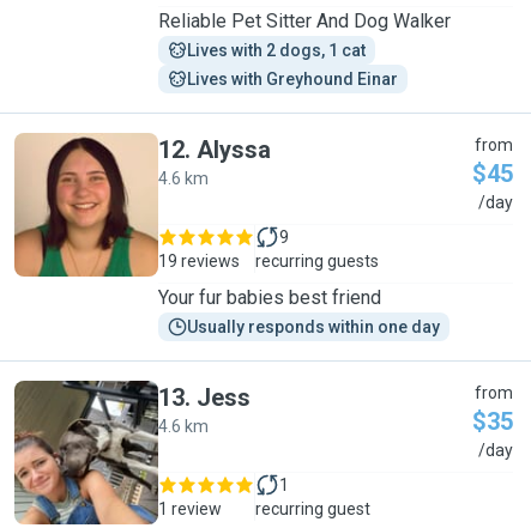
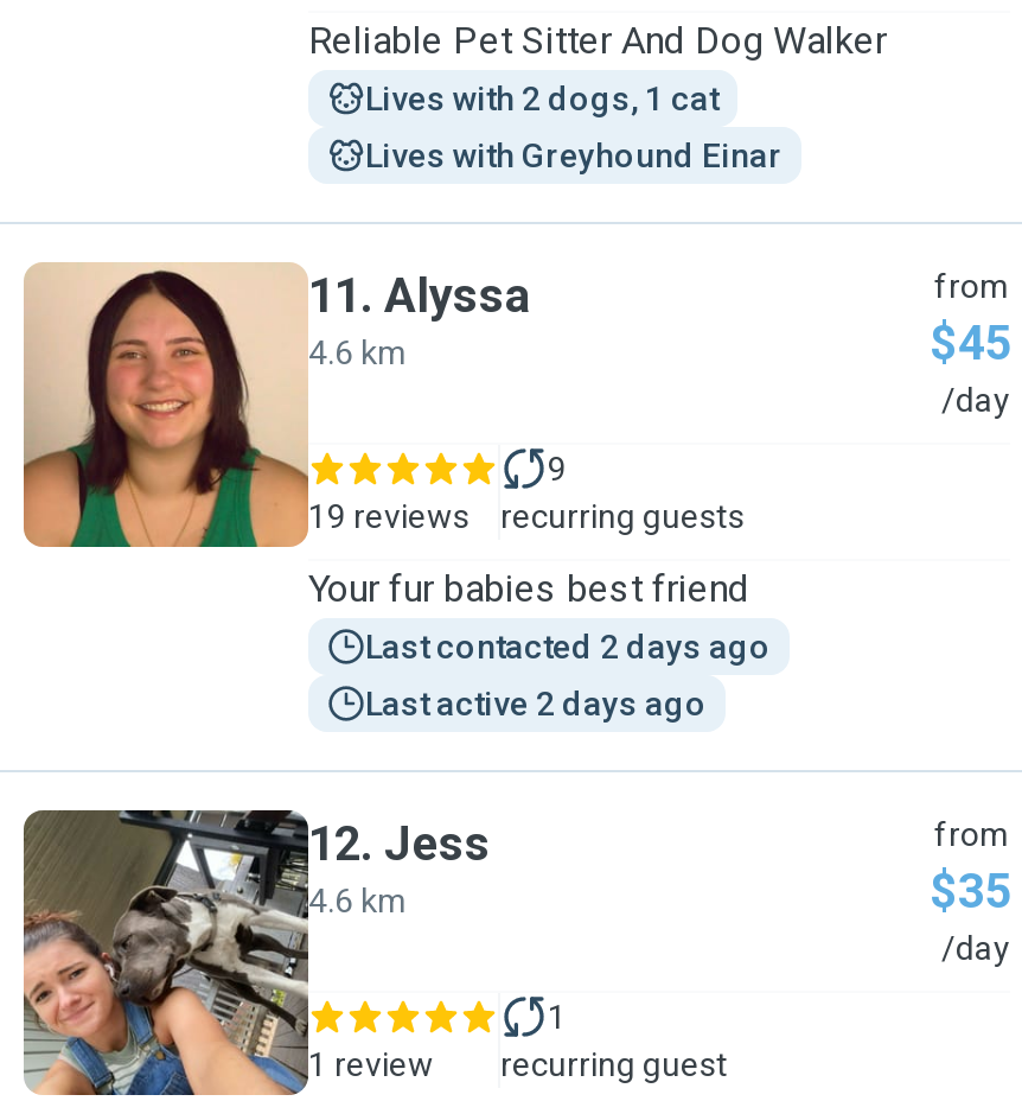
- 12. Alyssa
+ 11. Alyssa

- Usually responds within one day
+ Last contacted 2 days ago
+ Last active 2 days ago

- 13. Jess
+ 12. Jess
